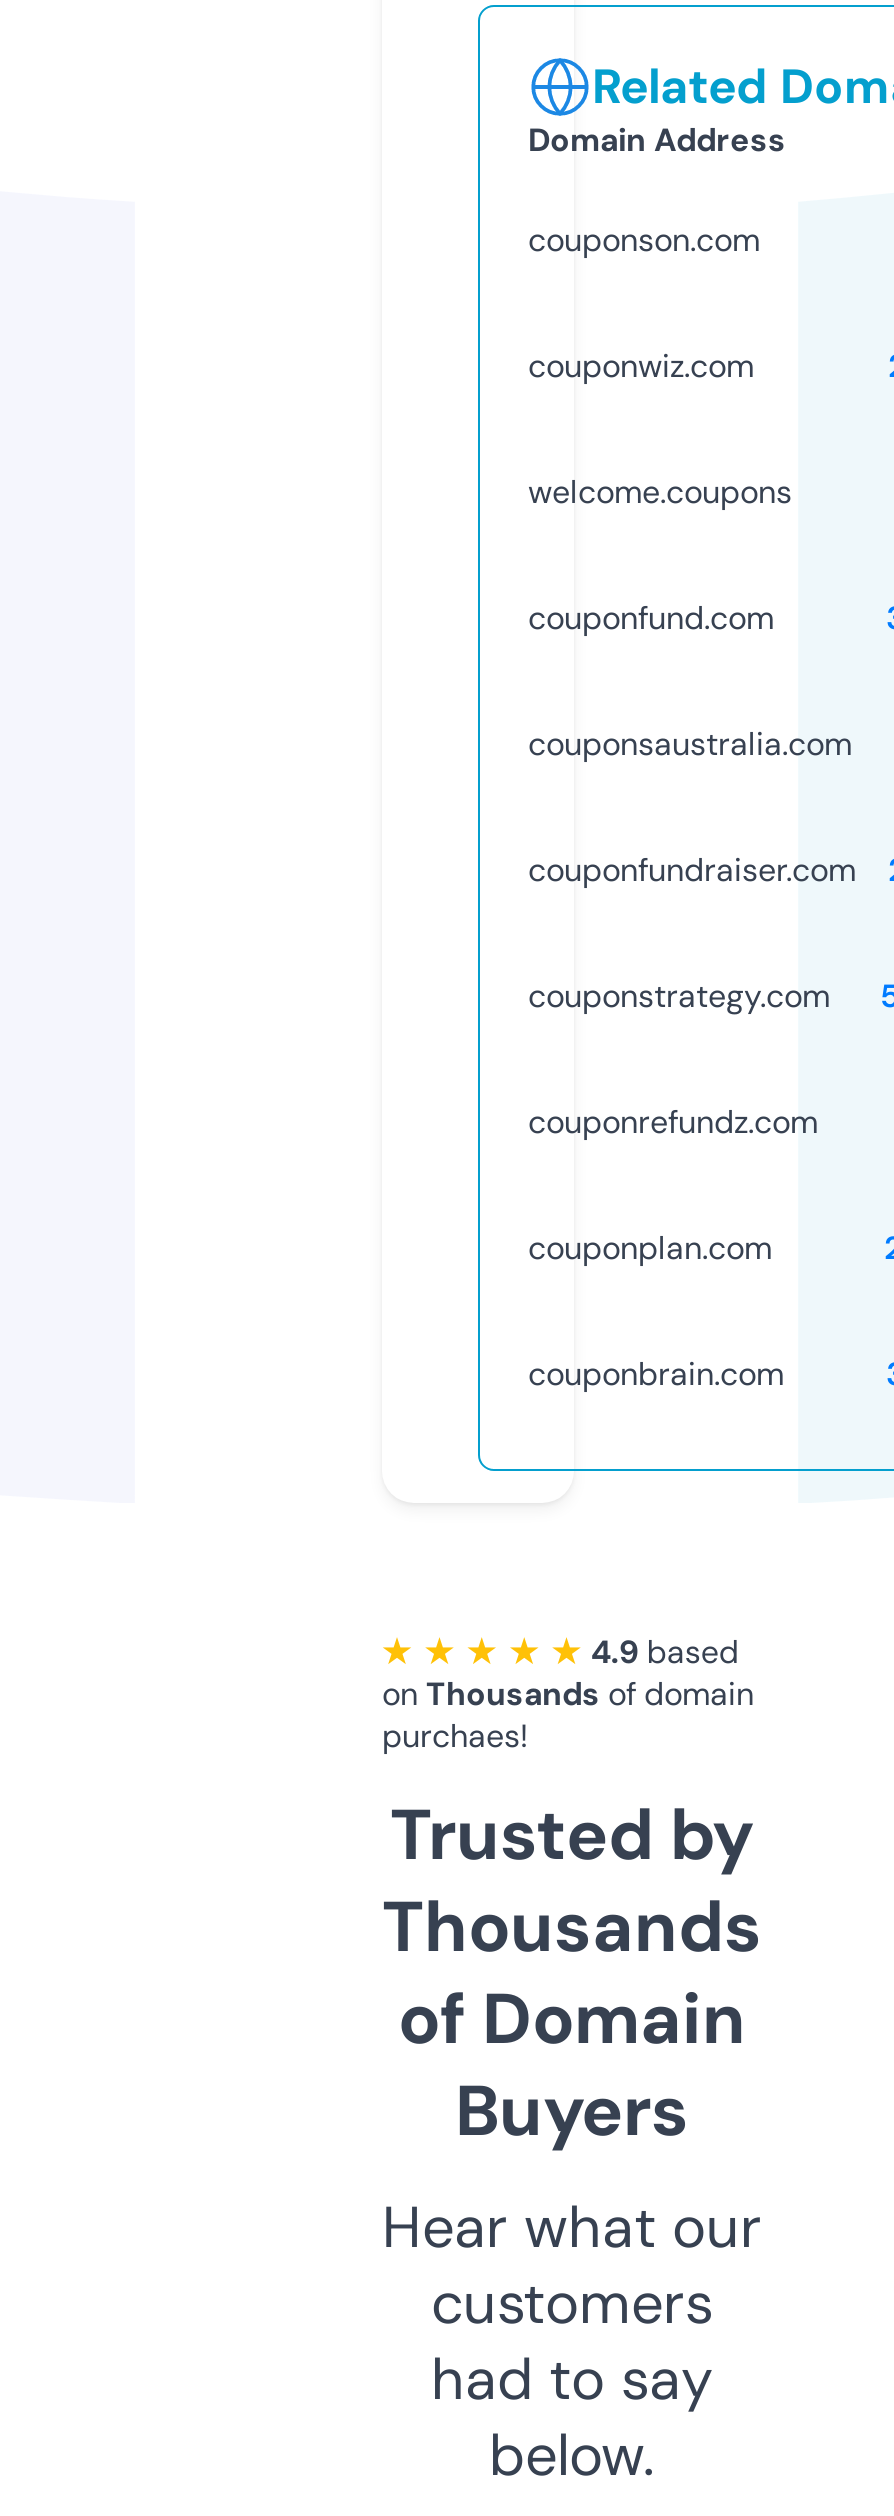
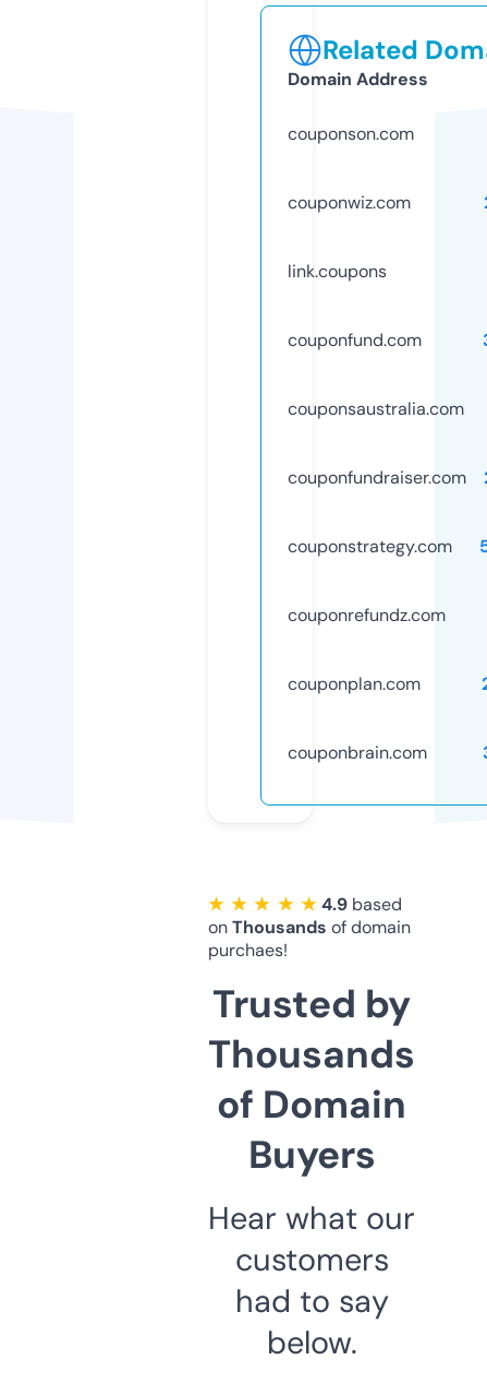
- welcome.coupons
+ link.coupons
